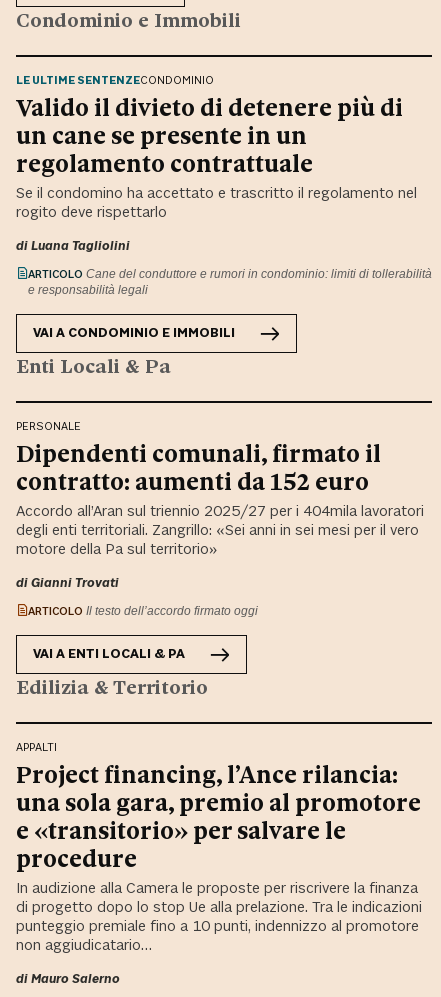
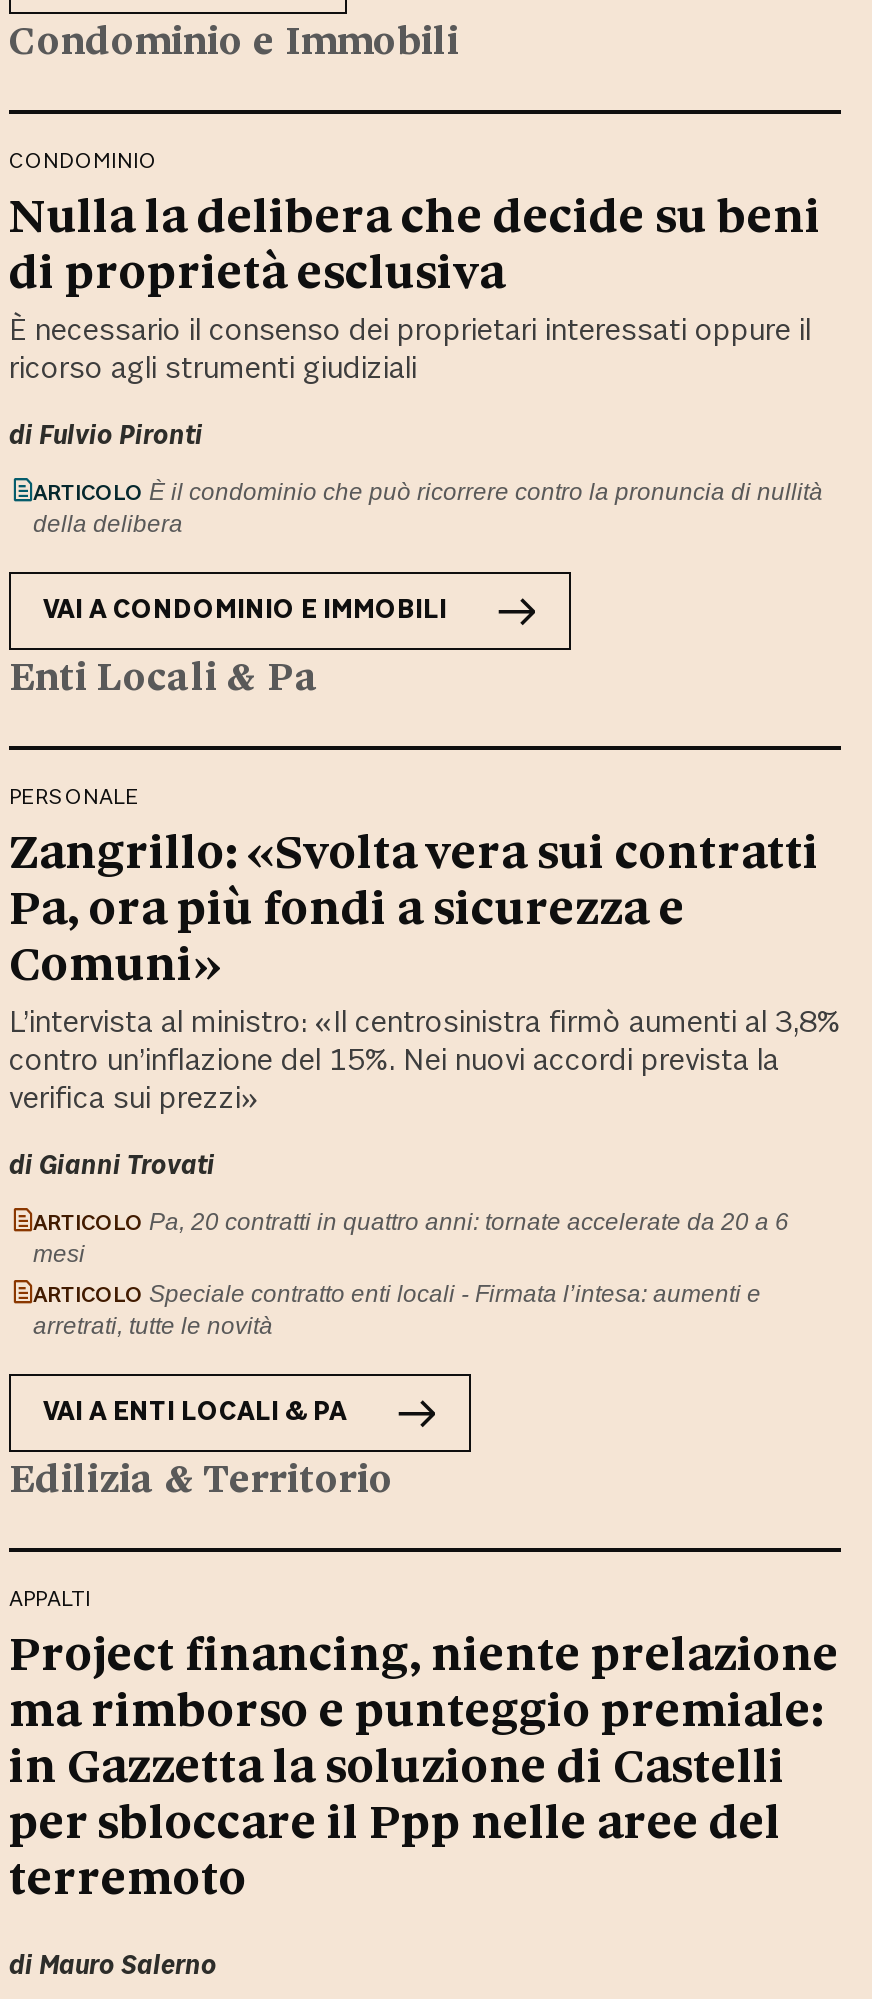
- LE ULTIME SENTENZECONDOMINIO
- Valido il divieto di detenere più di
- un cane se presente in un
- regolamento contrattuale
- Se il condomino ha accettato e trascritto il regolamento nel
- rogito deve rispettarlo
+ CONDOMINIO
+ Nulla la delibera che decide su beni
+ di proprietà esclusiva
+ È necessario il consenso dei proprietari interessati oppure il
+ ricorso agli strumenti giudiziali

- di Luana Tagliolini
+ di Fulvio Pironti

- ARTICOLO Cane del conduttore e rumori in condominio: limiti di tollerabilità
- e responsabilità legali
+ ARTICOLO È il condominio che può ricorrere contro la pronuncia di nullità
+ della delibera

moved up: VAI A CONDOMINIO E IMMOBILI | Enti Locali & Pa | PERSONALE

- Dipendenti comunali, firmato il
- contratto: aumenti da 152 euro
- Accordo all’Aran sul triennio 2025/27 per i 404mila lavoratori
- degli enti territoriali. Zangrillo: «Sei anni in sei mesi per il vero
- motore della Pa sul territorio»
+ Zangrillo: «Svolta vera sui contratti
+ Pa, ora più fondi a sicurezza e
+ Comuni»
+ L’intervista al ministro: «Il centrosinistra firmò aumenti al 3,8%
+ contro un’inflazione del 15%. Nei nuovi accordi prevista la
+ verifica sui prezzi»

- ARTICOLO Il testo dell’accordo firmato oggi
+ ARTICOLO Pa, 20 contratti in quattro anni: tornate accelerate da 20 a 6
+ mesi
+ ARTICOLO Speciale contratto enti locali - Firmata l’intesa: aumenti e
+ arretrati, tutte le novità

moved down: VAI A ENTI LOCALI & PA | Edilizia & Territorio | APPALTI

- Project financing, l’Ance rilancia:
- una sola gara, premio al promotore
- e «transitorio» per salvare le
- procedure
- In audizione alla Camera le proposte per riscrivere la finanza
- di progetto dopo lo stop Ue alla prelazione. Tra le indicazioni
- punteggio premiale fino a 10 punti, indennizzo al promotore
- non aggiudicatario…
+ Project financing, niente prelazione
+ ma rimborso e punteggio premiale:
+ in Gazzetta la soluzione di Castelli
+ per sbloccare il Ppp nelle aree del
+ terremoto
